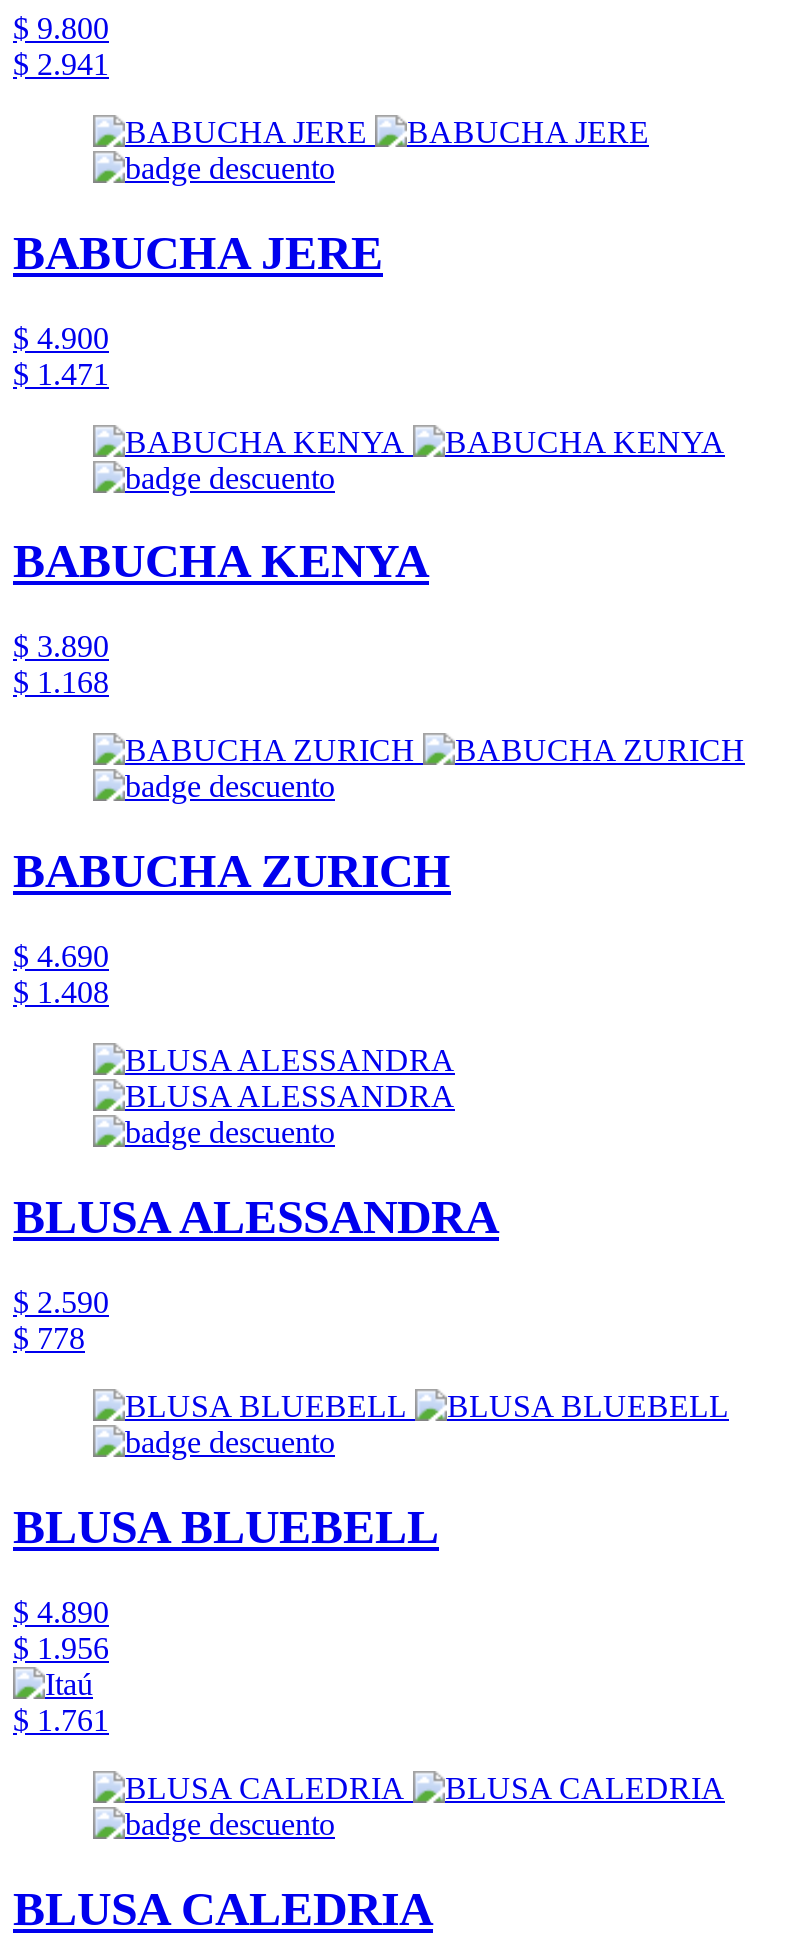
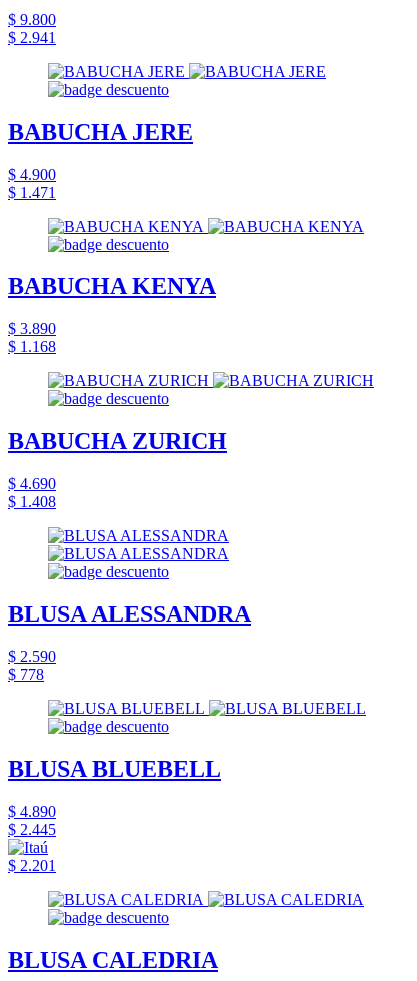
- $ 1.956
+ $ 2.445

- $ 1.761
+ $ 2.201
